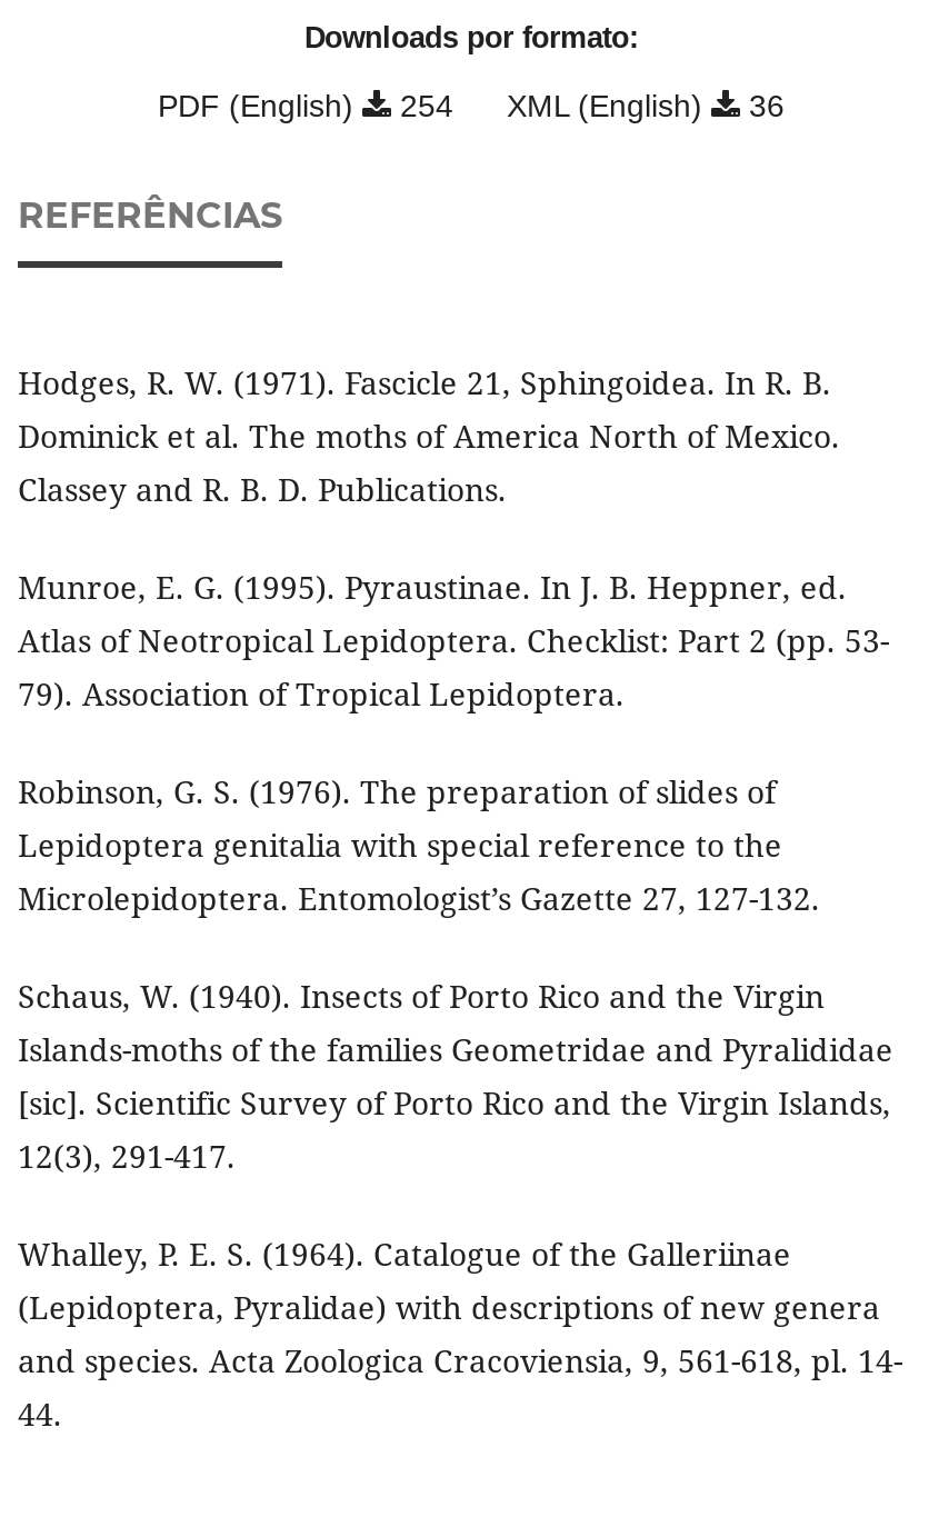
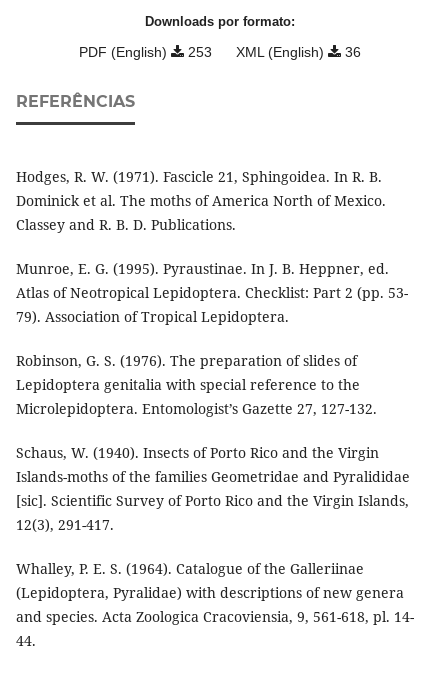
- PDF (English) 254 XML (English) 36
+ PDF (English) 253 XML (English) 36
